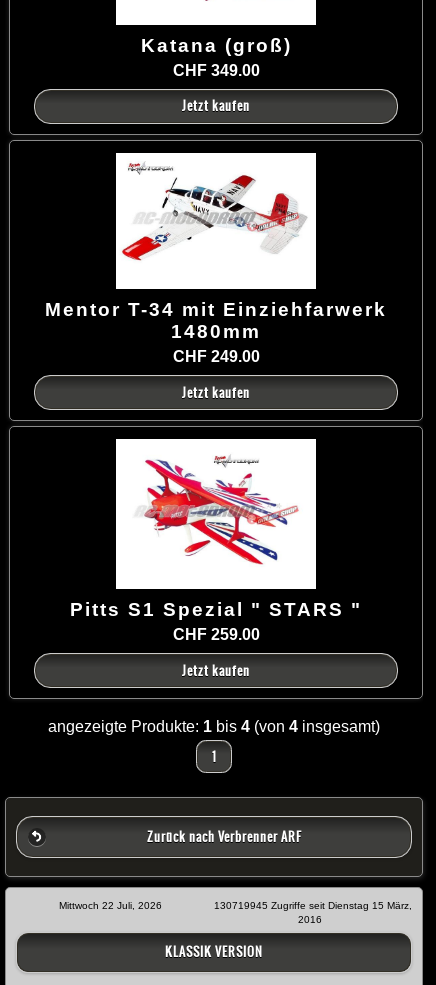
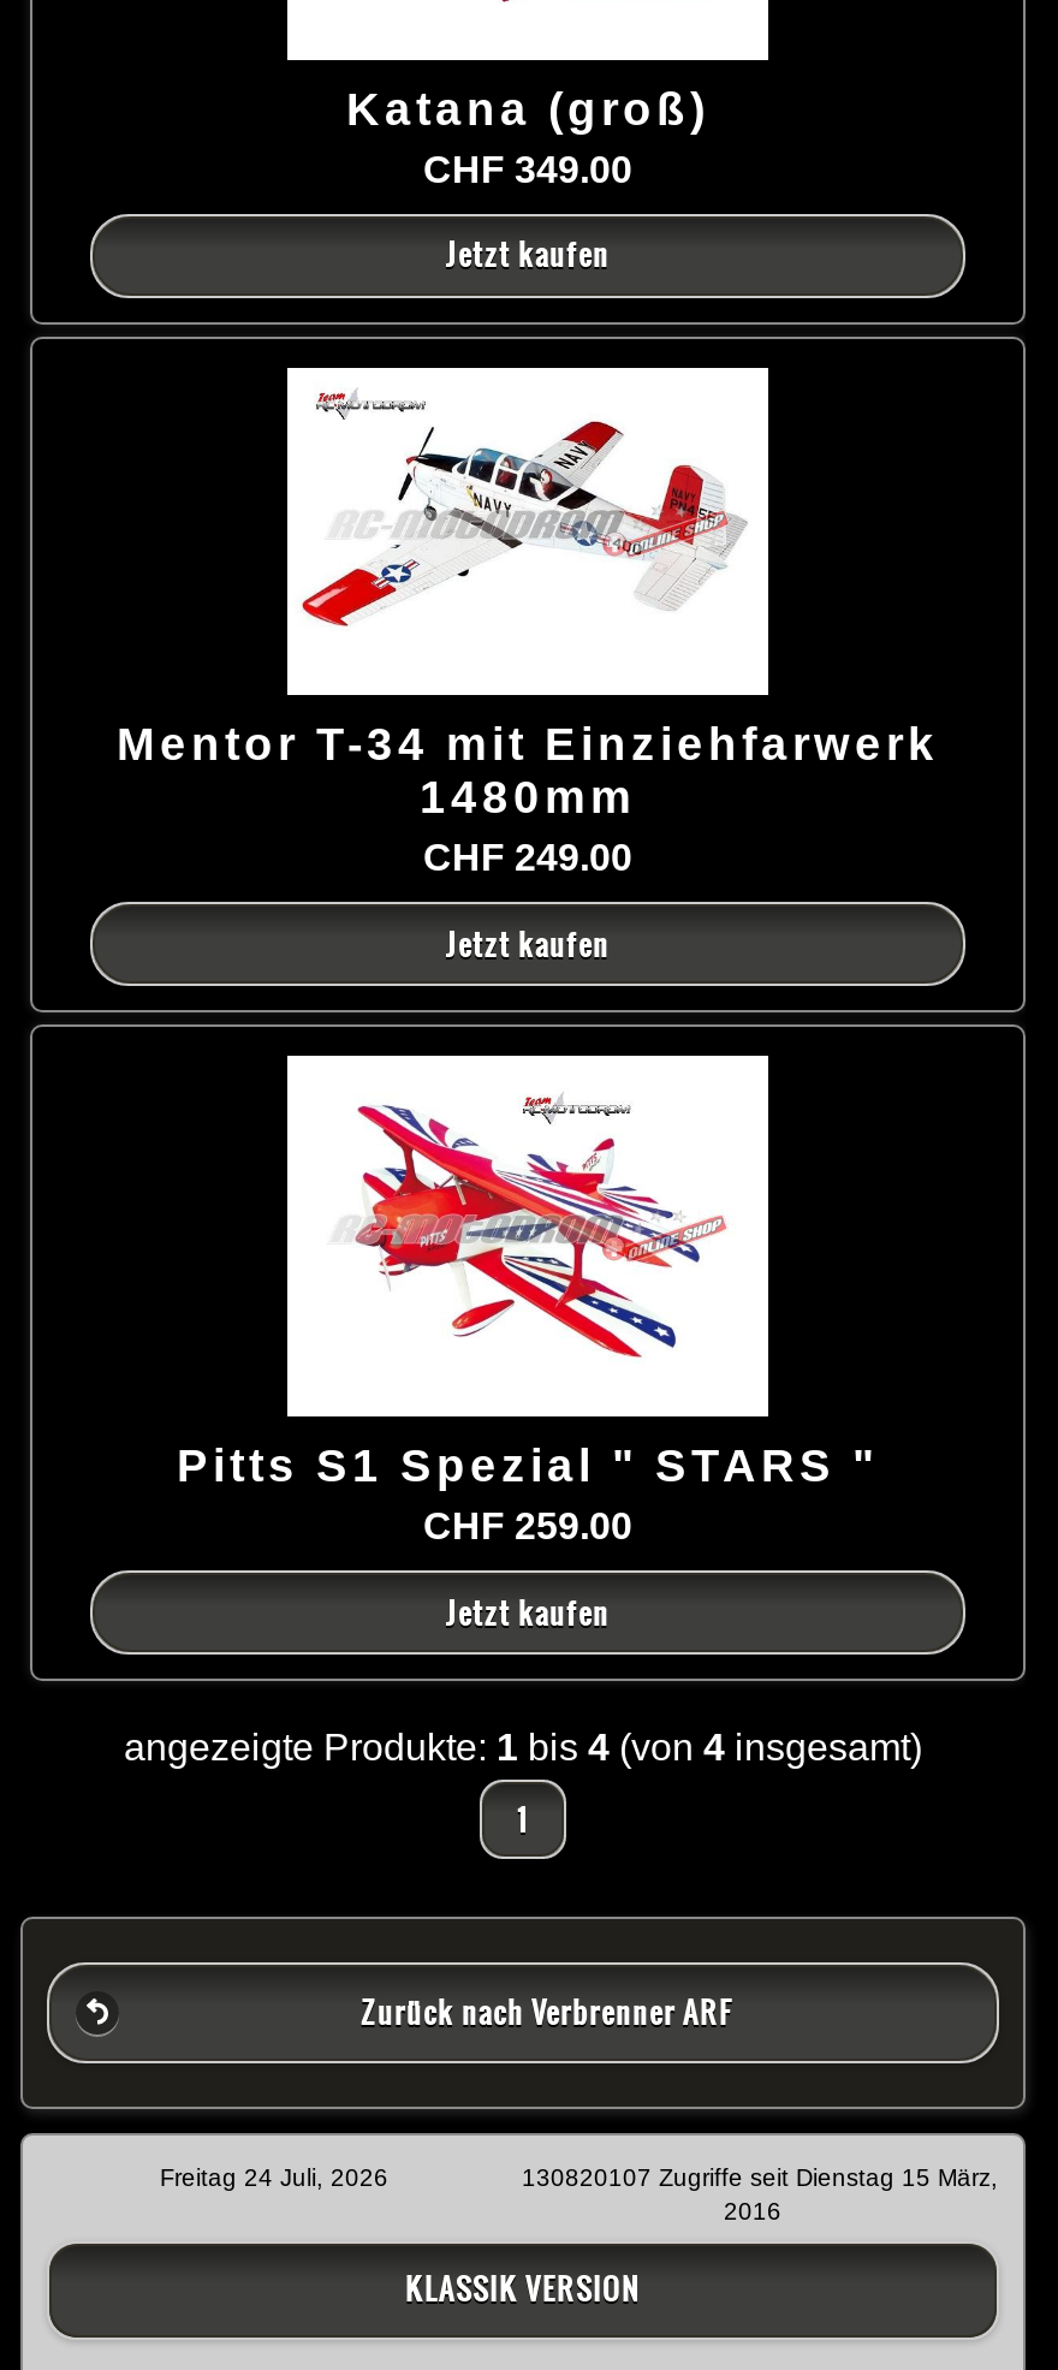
- Mittwoch 22 Juli, 2026
+ Freitag 24 Juli, 2026

- 130719945 Zugriffe seit Dienstag 15 März,
+ 130820107 Zugriffe seit Dienstag 15 März,
